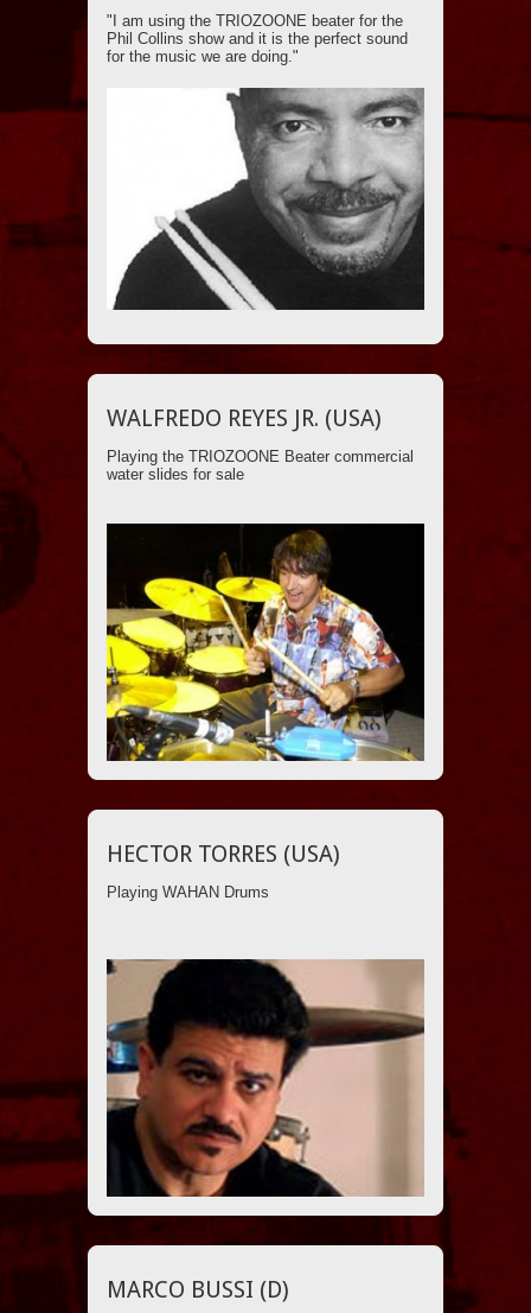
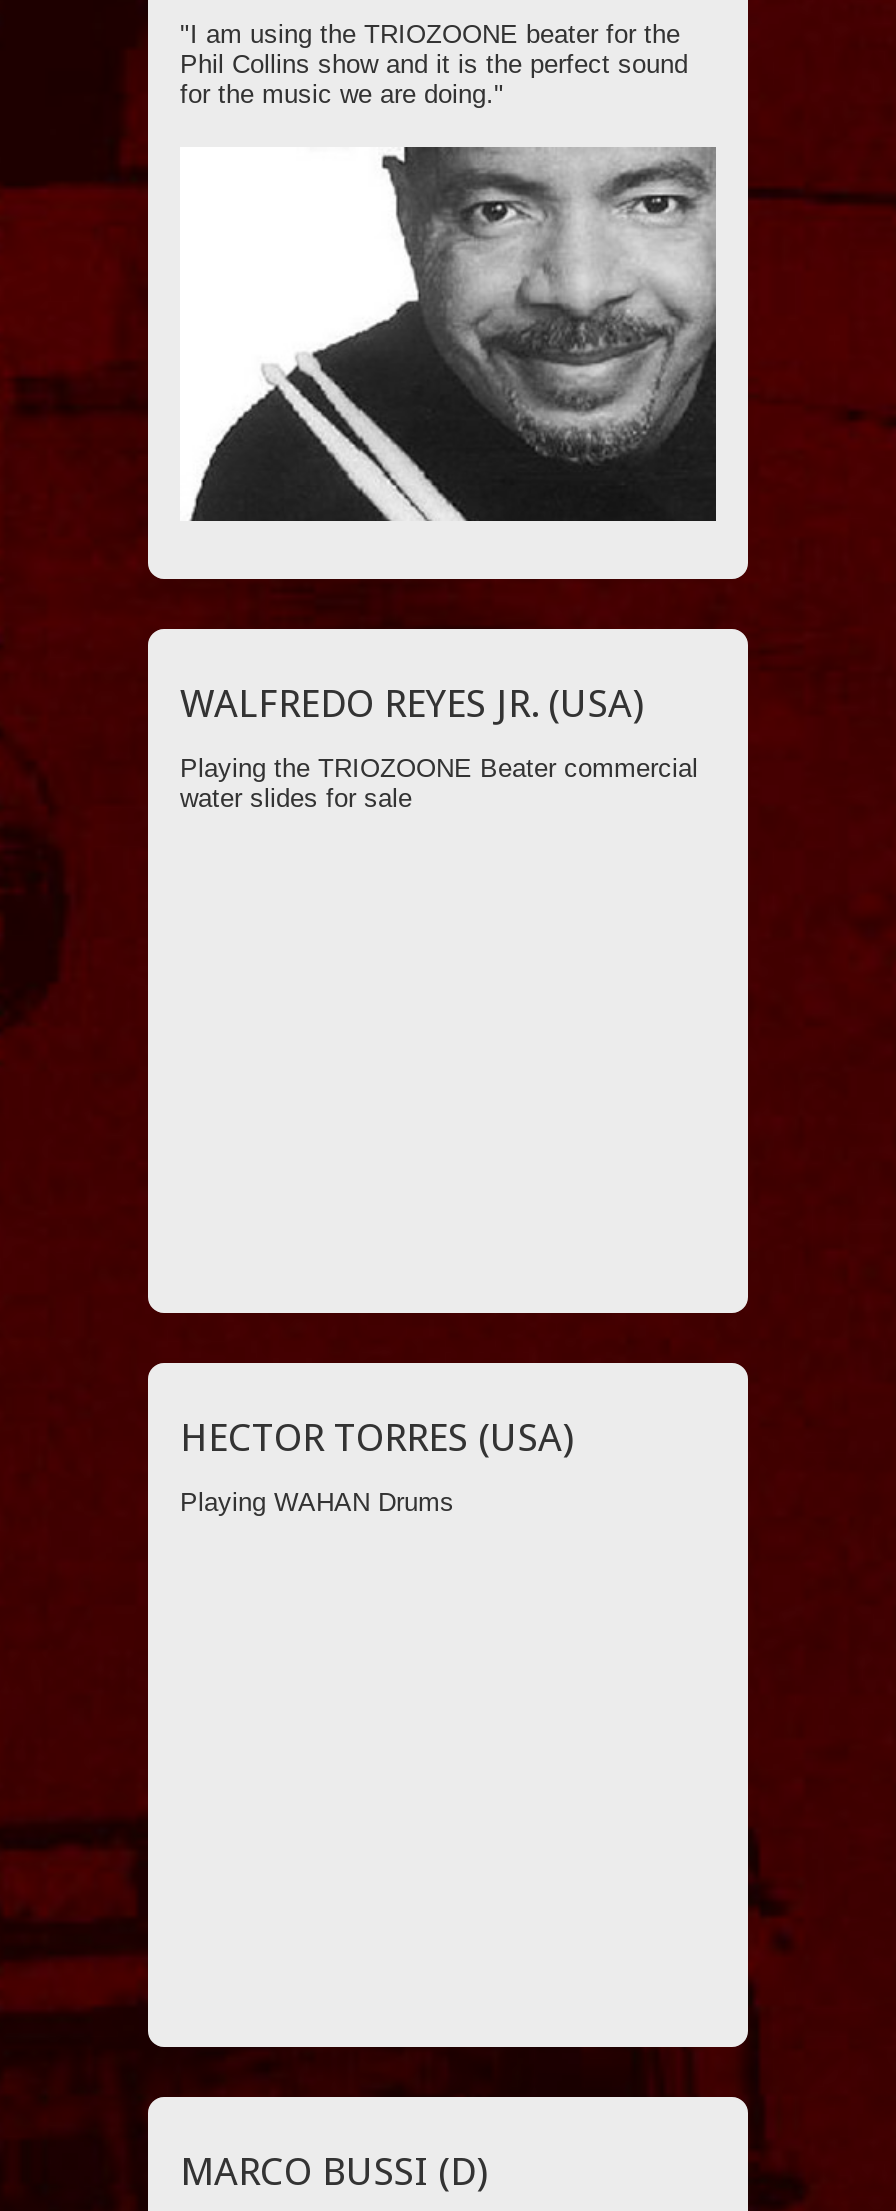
- [image]

- [image]
